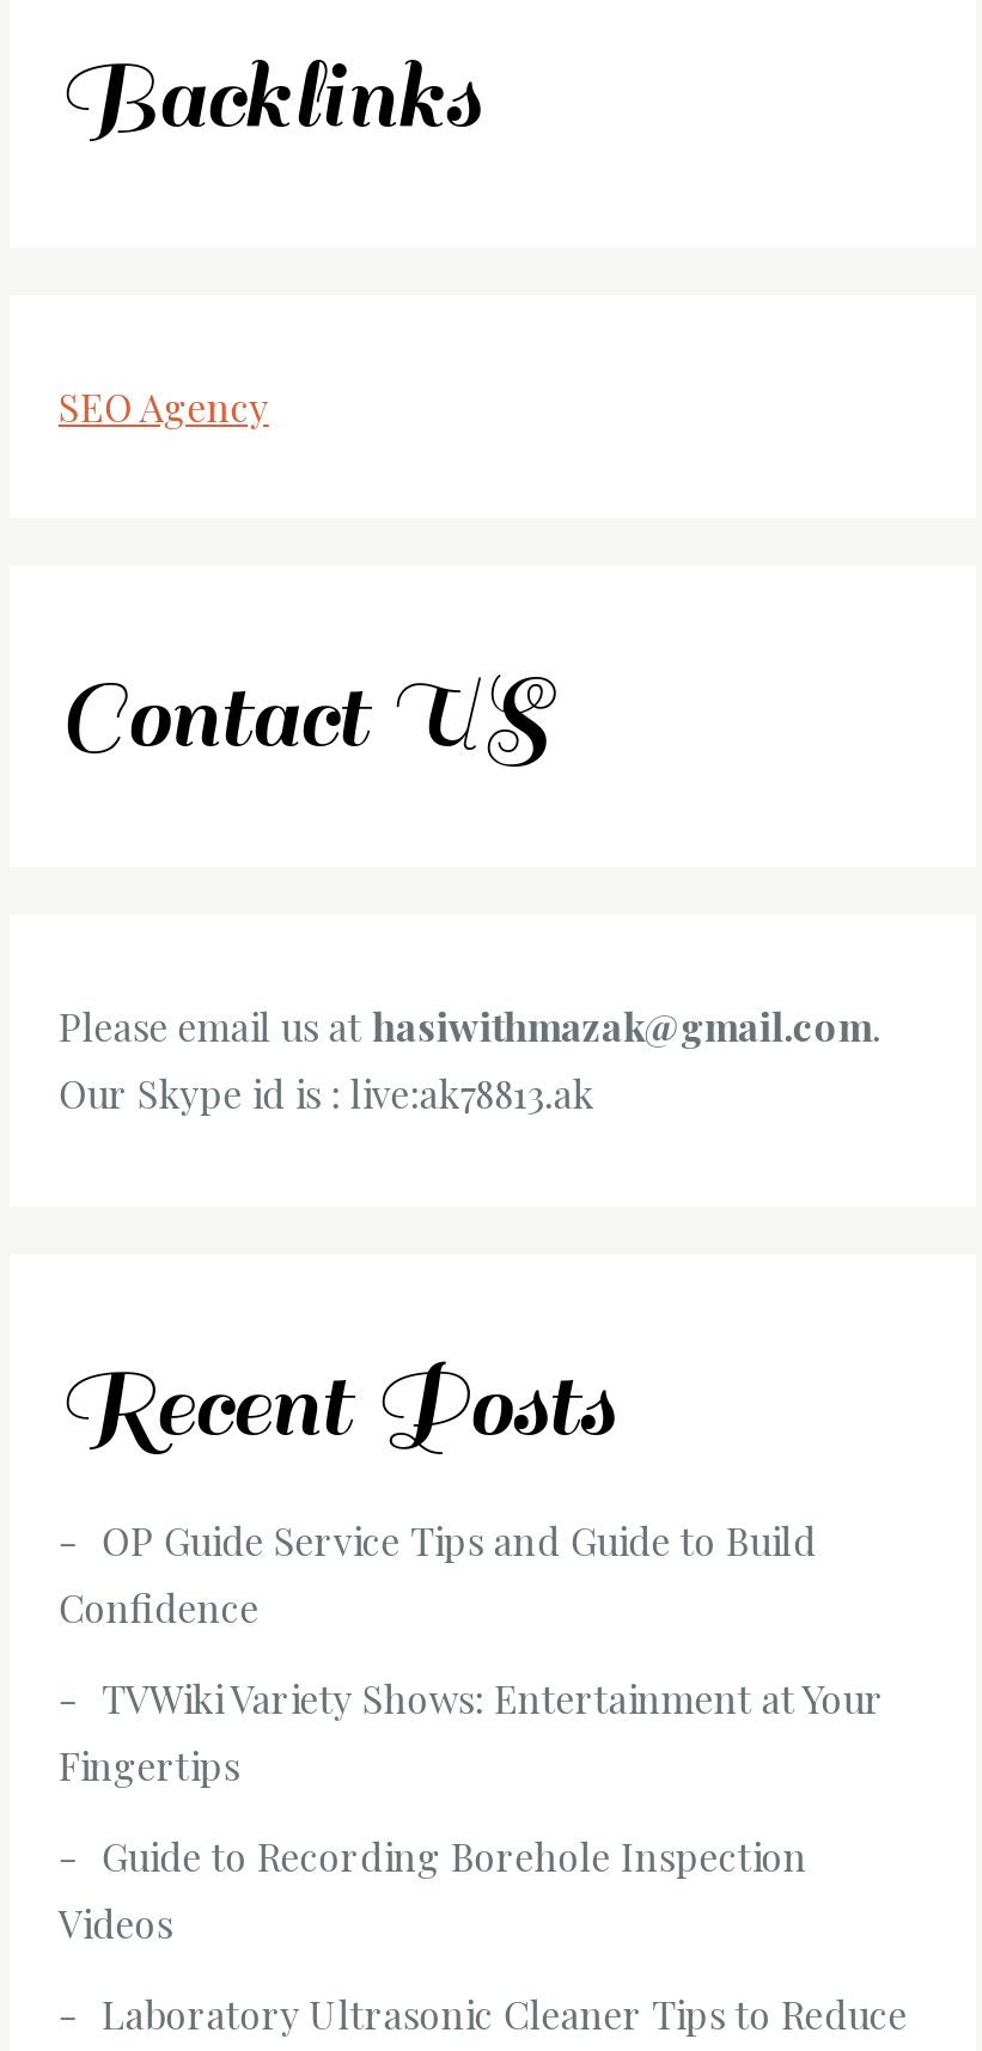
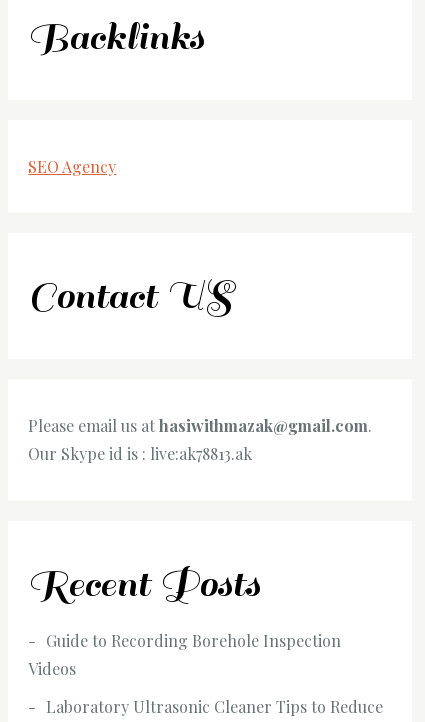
- OP Guide Service Tips and Guide to Build
- Confidence
- TVWiki Variety Shows: Entertainment at Your
- Fingertips
